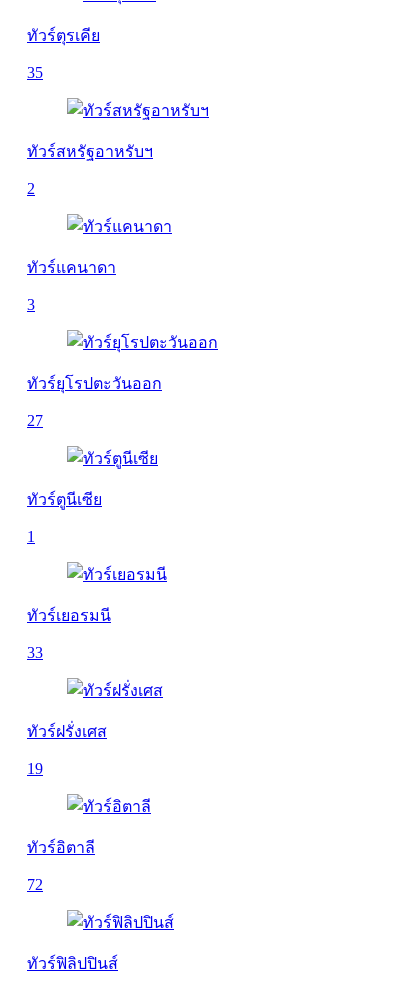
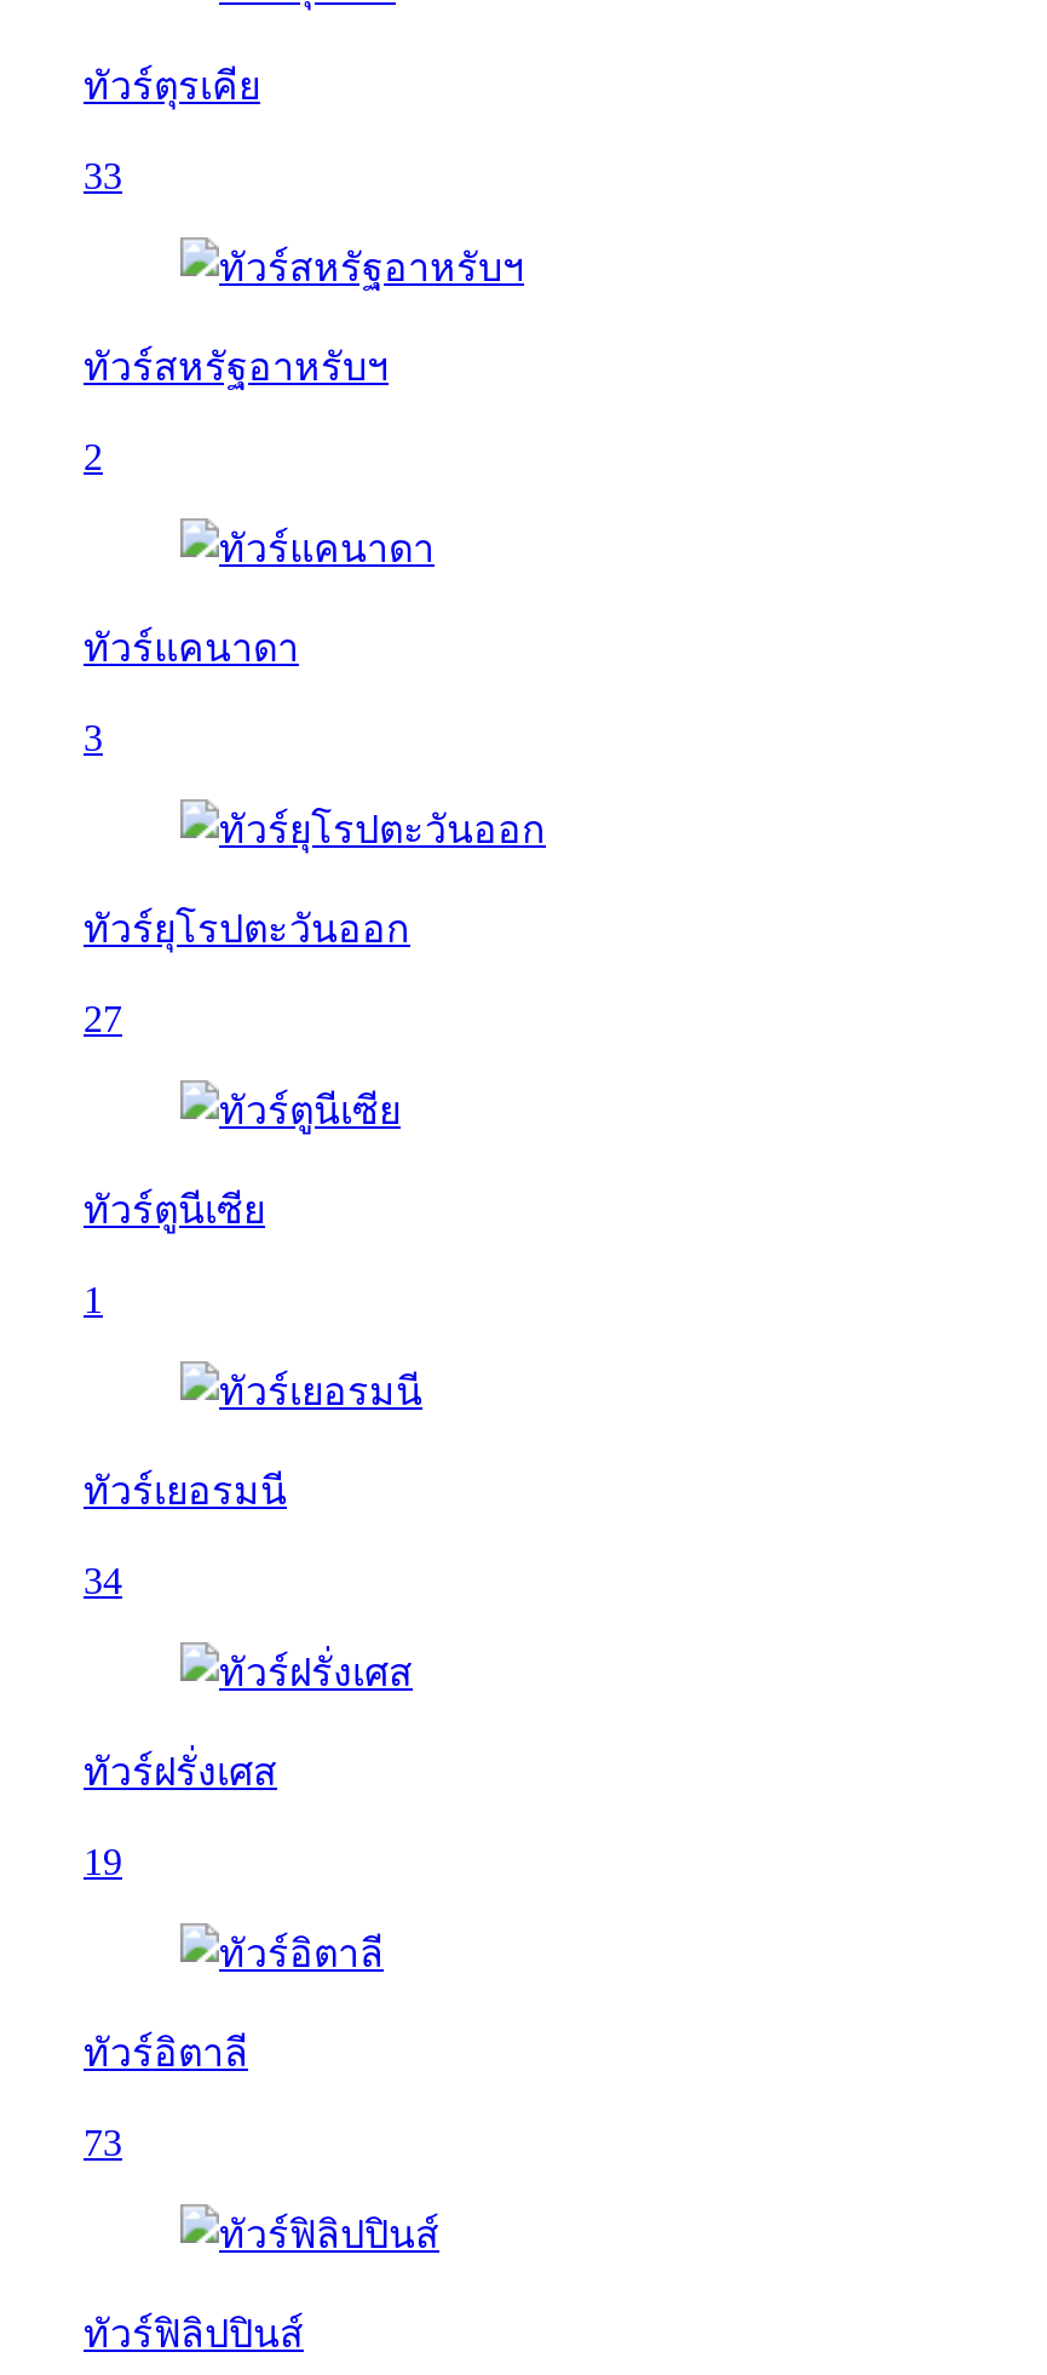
- 35
+ 33

- 33
+ 34

- 72
+ 73
